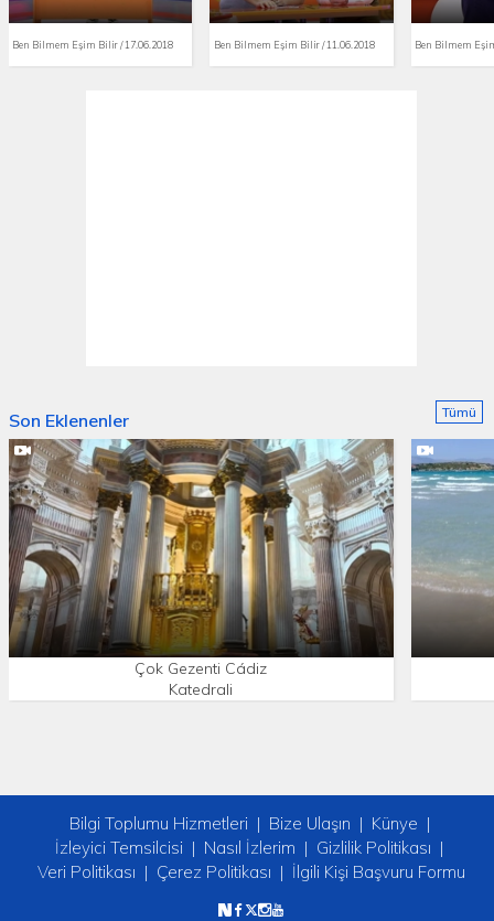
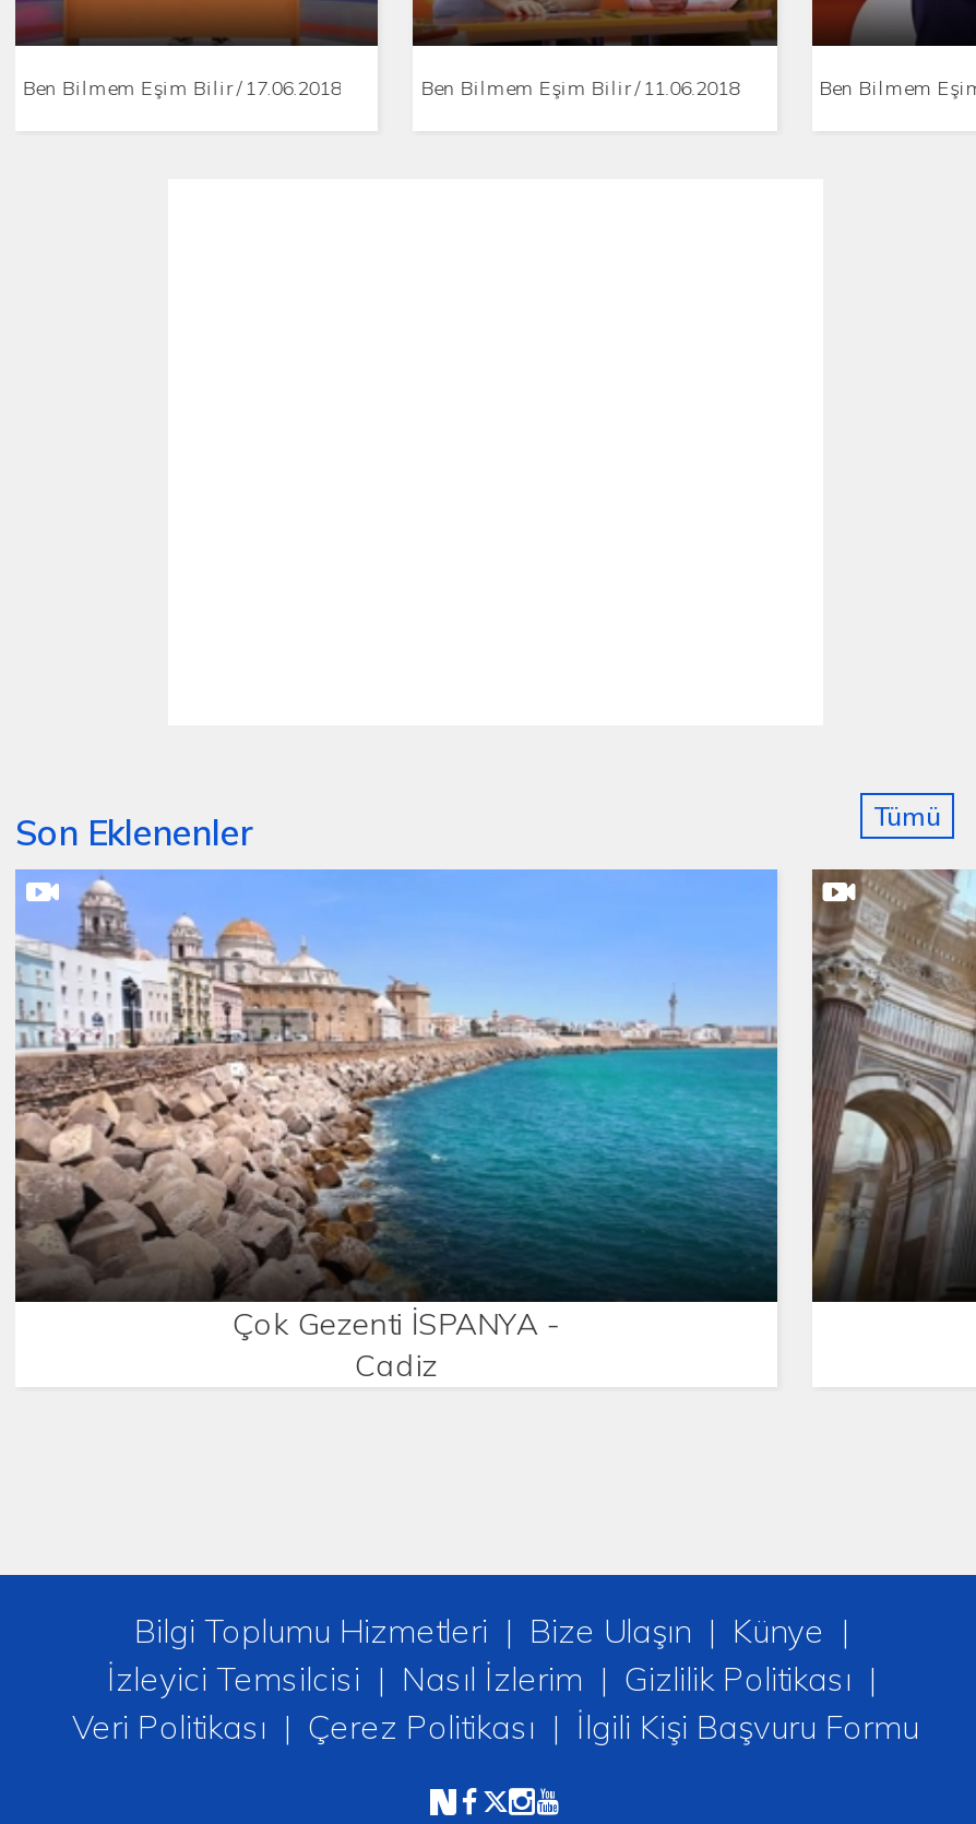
- [image]
- Çok Gezenti Cádiz
- Katedrali
+ [image]
+ Çok Gezenti İSPANYA -
+ Cadiz

- [image]
+ [image]
